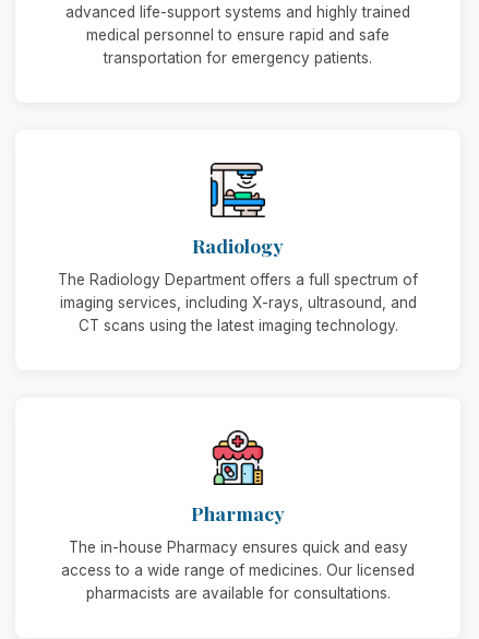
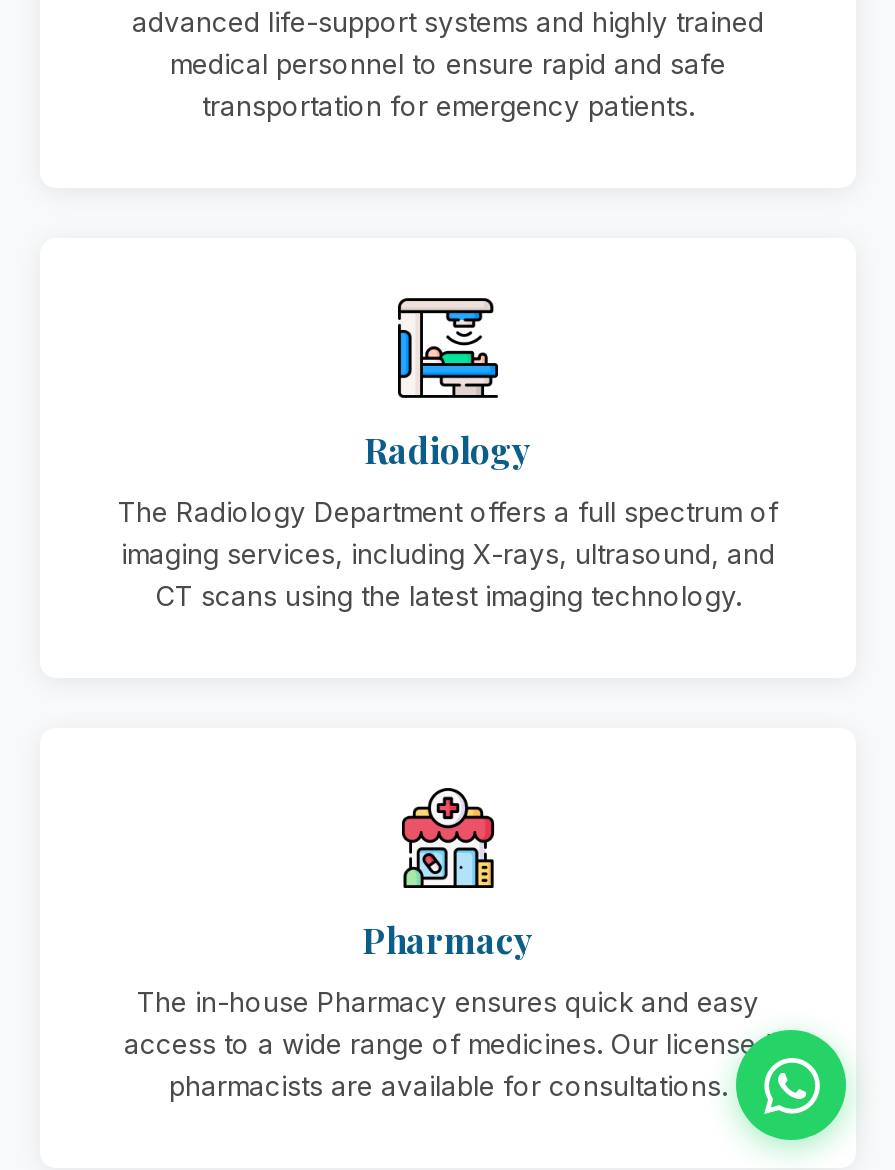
+ [image]
